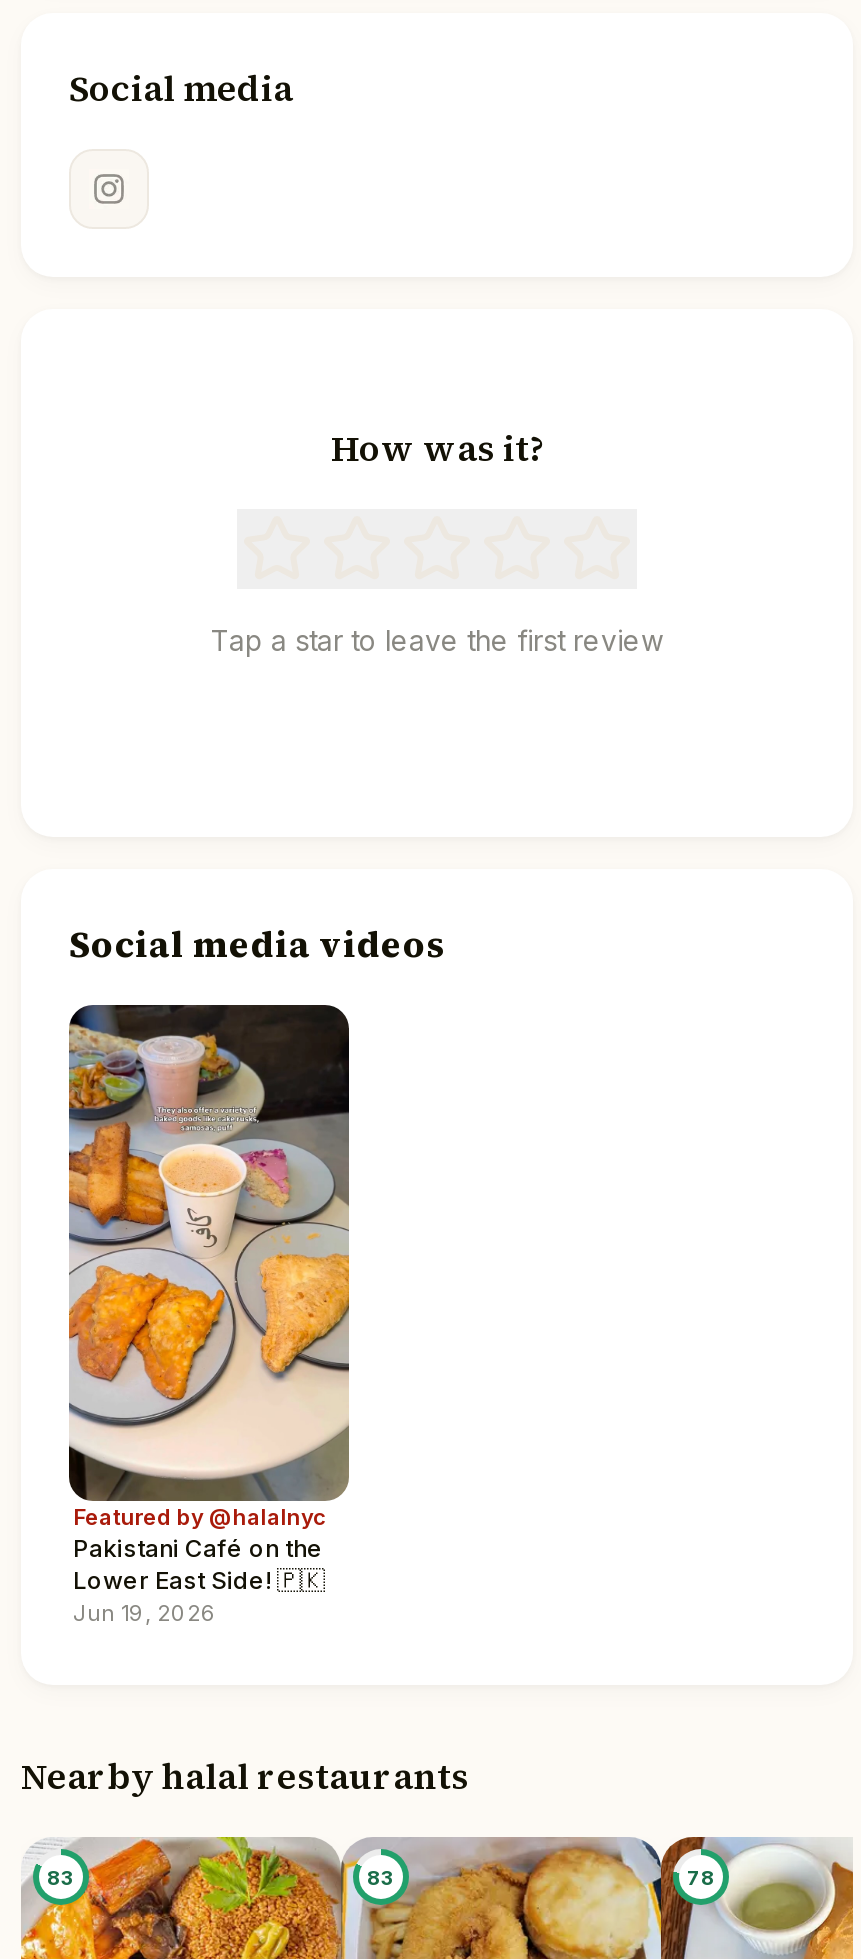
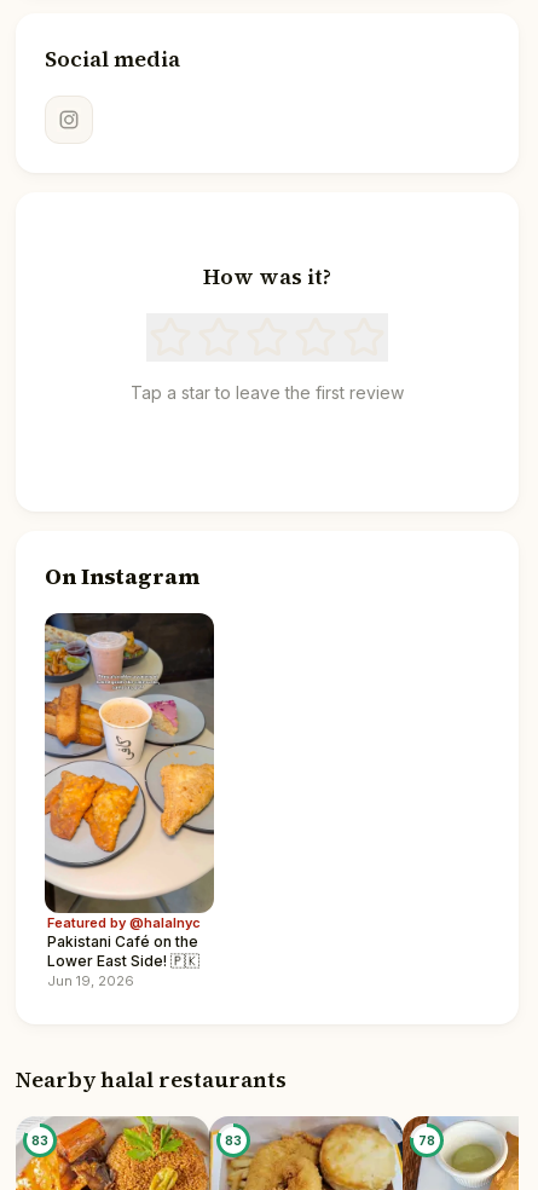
- Social media videos
+ On Instagram
